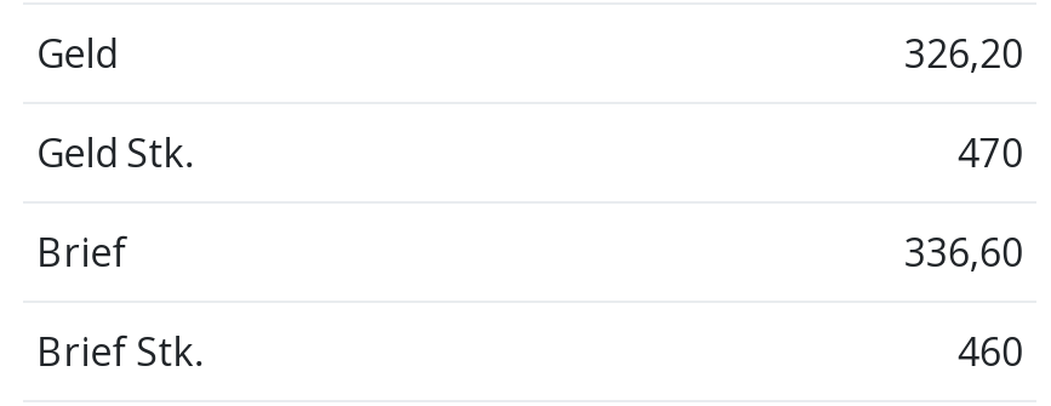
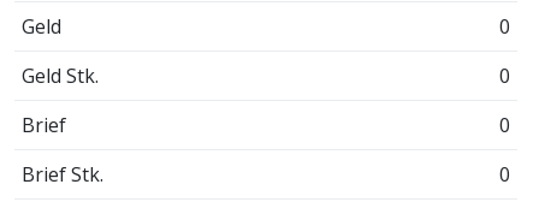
- 326,20
+ 0

- 470
+ 0

- 336,60
+ 0

- 460
+ 0
